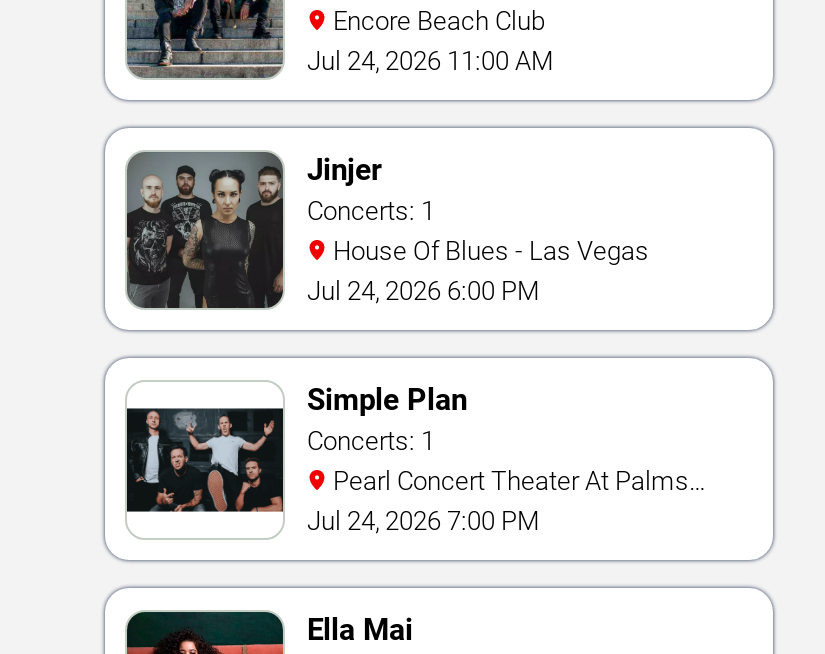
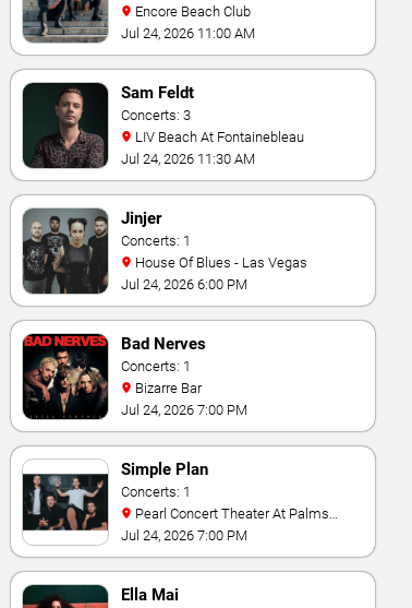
+ [image]
+ Sam Feldt
+ Concerts: 3
+ LIV Beach At Fontainebleau
+ Jul 24, 2026 11:30 AM

+ [image]
+ Bad Nerves
+ Concerts: 1
+ Bizarre Bar
+ Jul 24, 2026 7:00 PM
